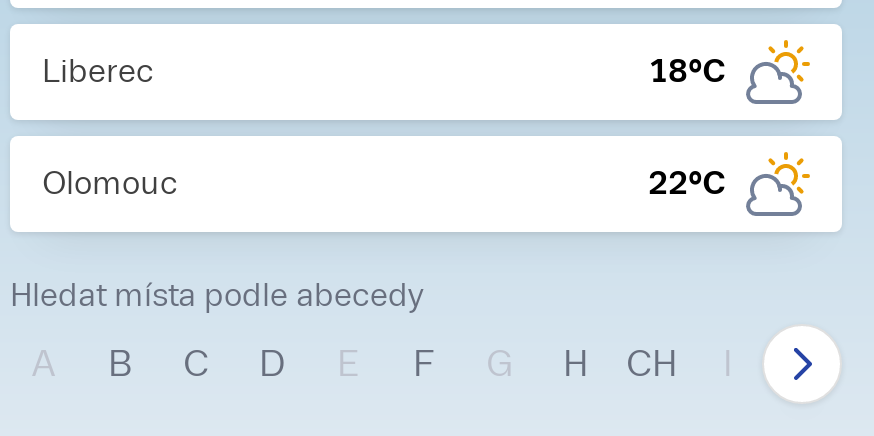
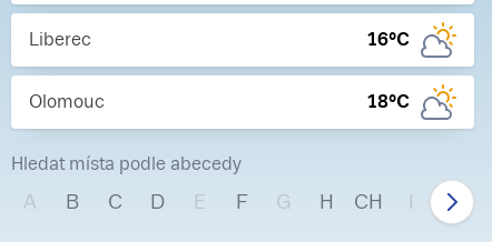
- 18°C
+ 16°C

- 22°C
+ 18°C
